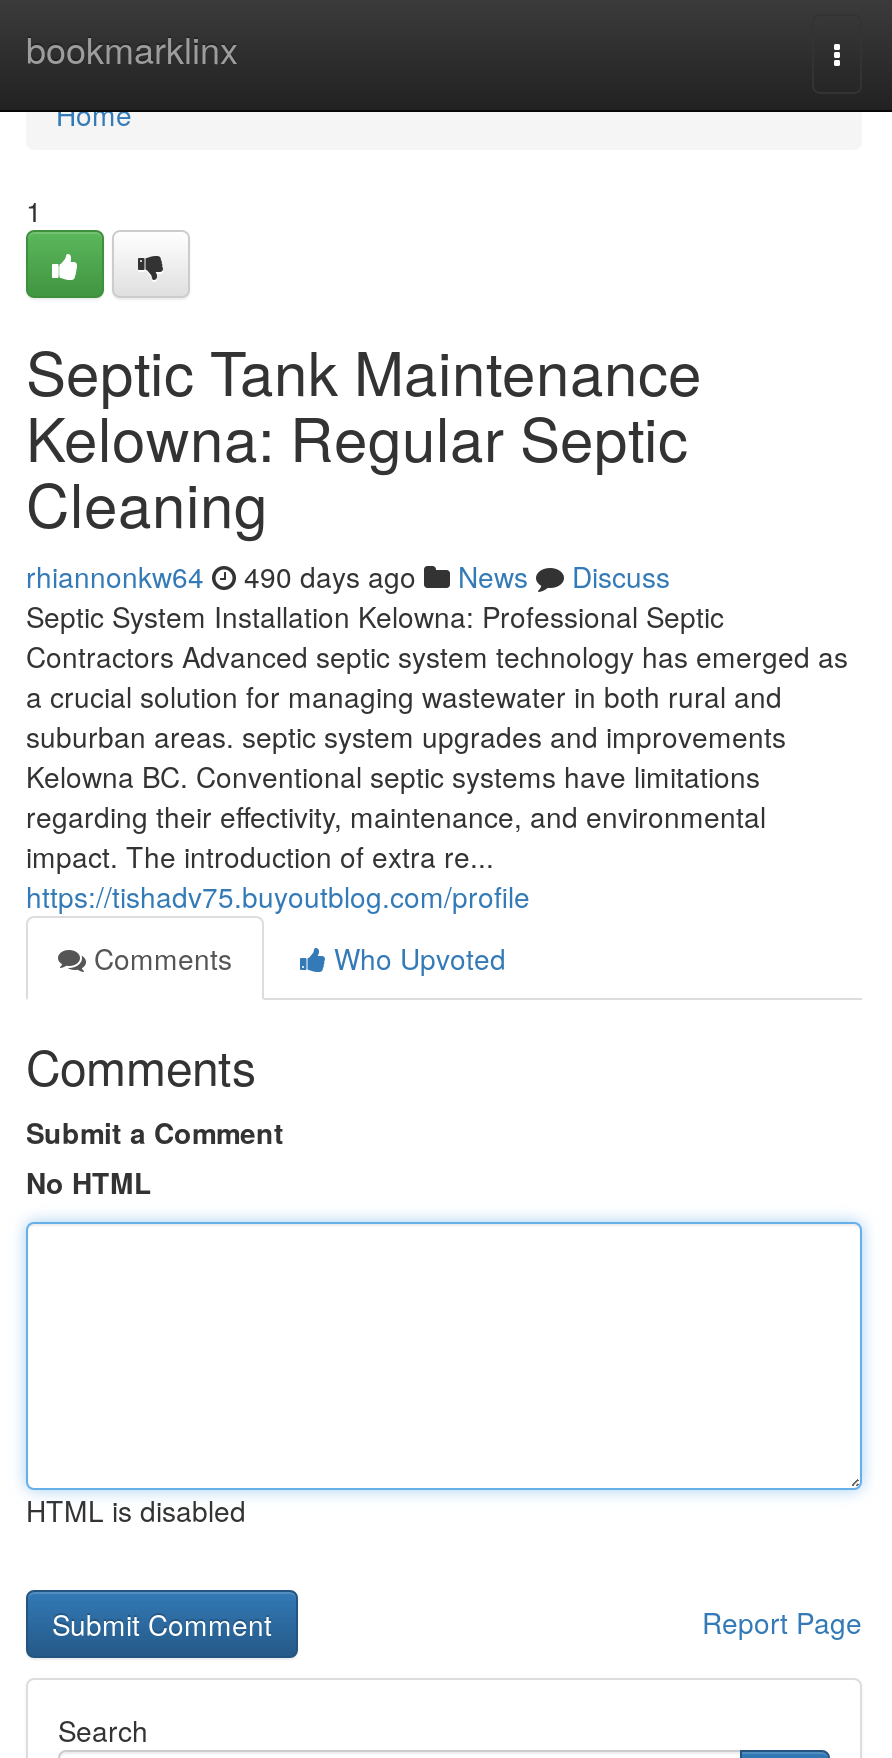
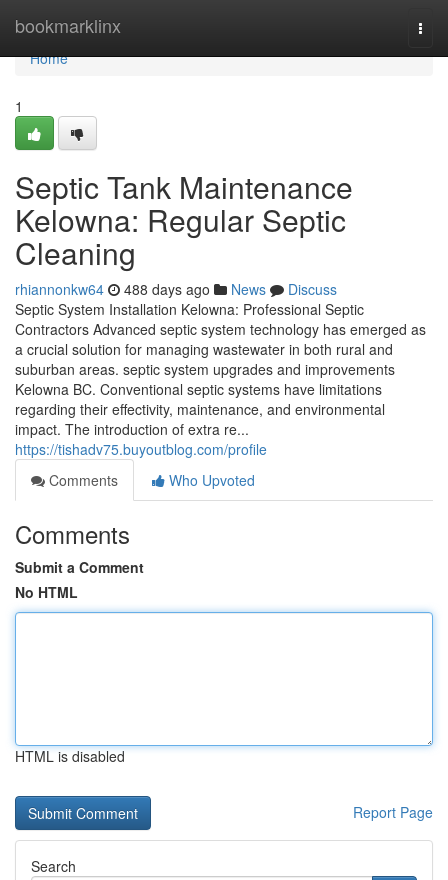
- rhiannonkw64 490 days ago News Discuss
+ rhiannonkw64 488 days ago News Discuss
